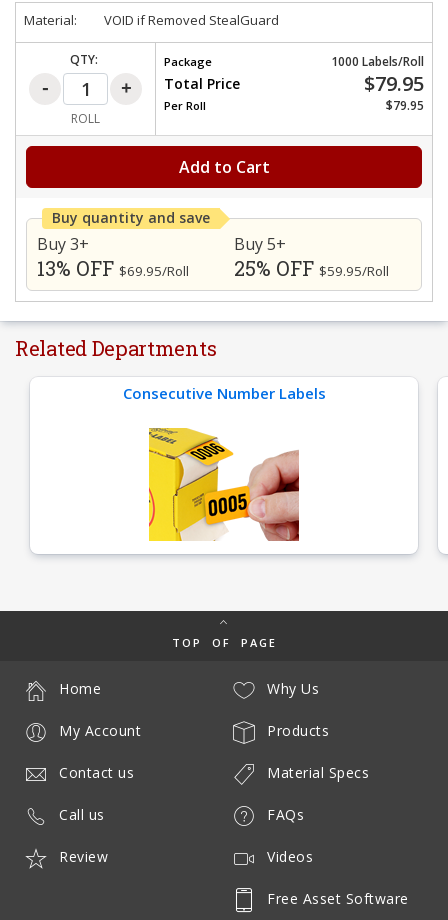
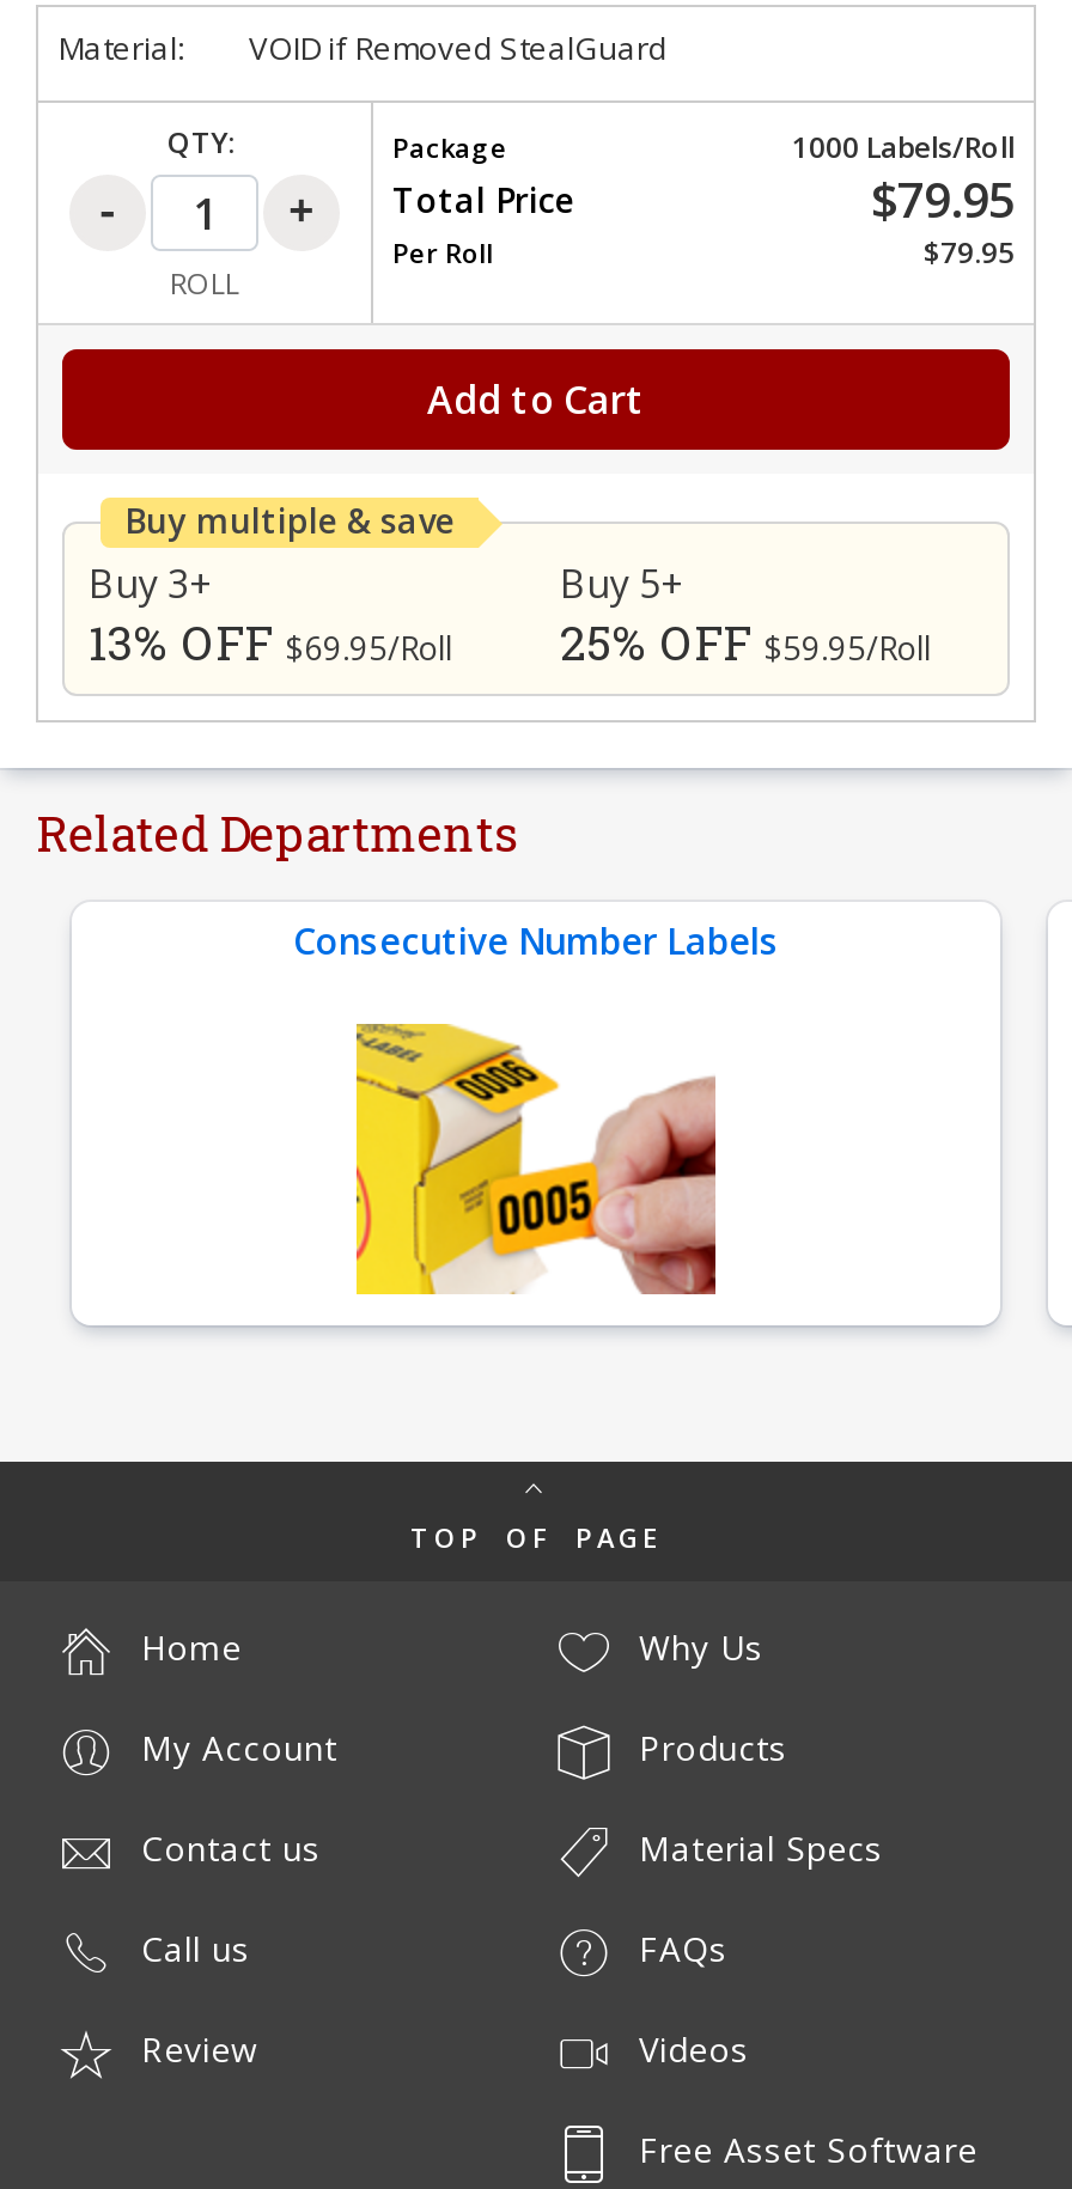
- Buy quantity and save
+ Buy multiple & save
